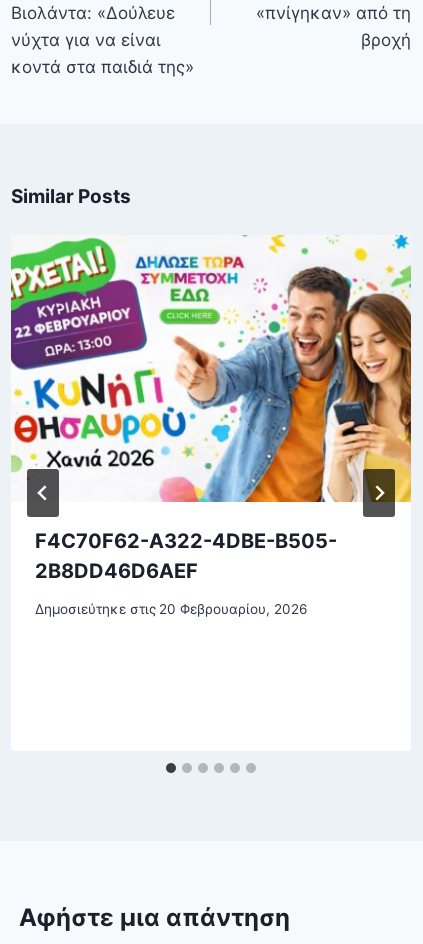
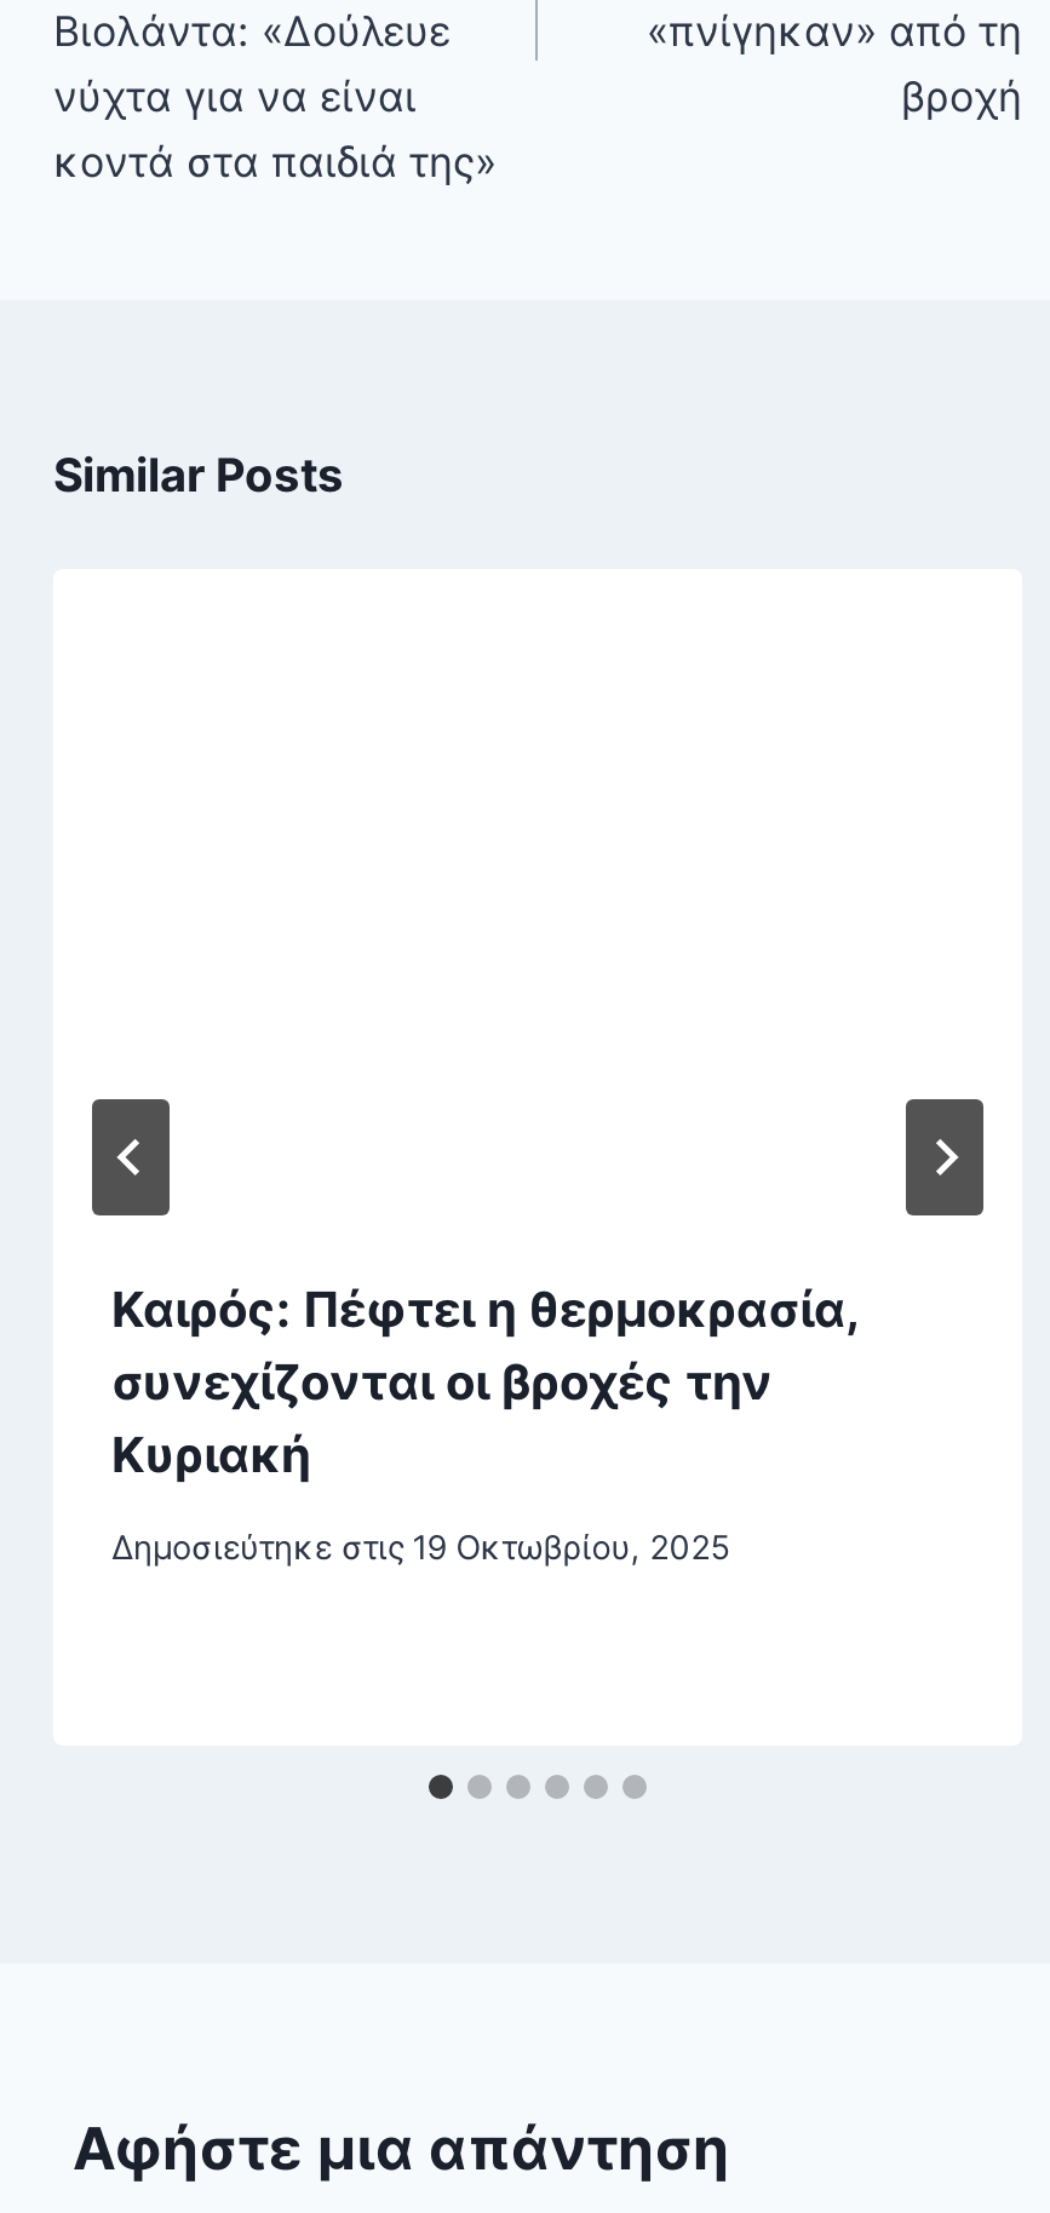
- [image]

- F4C70F62-A322-4DBE-B505-
- 2B8DD46D6AEF
+ Καιρός: Πέφτει η θερμοκρασία,
+ συνεχίζονται οι βροχές την
+ Κυριακή

- Δημοσιεύτηκε στις 20 Φεβρουαρίου, 2026
+ Δημοσιεύτηκε στις 19 Οκτωβρίου, 2025
